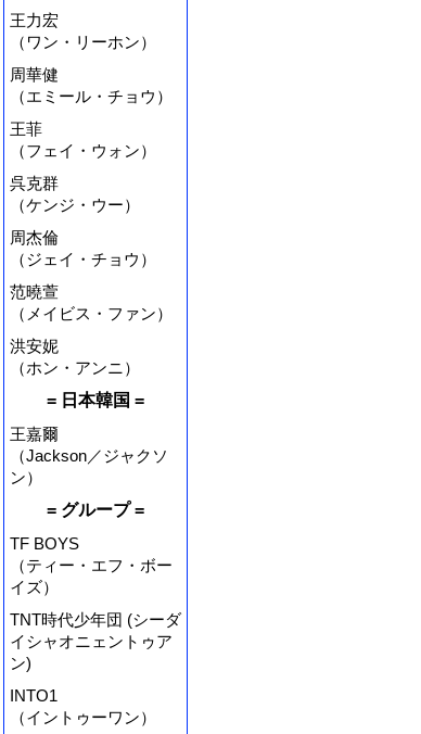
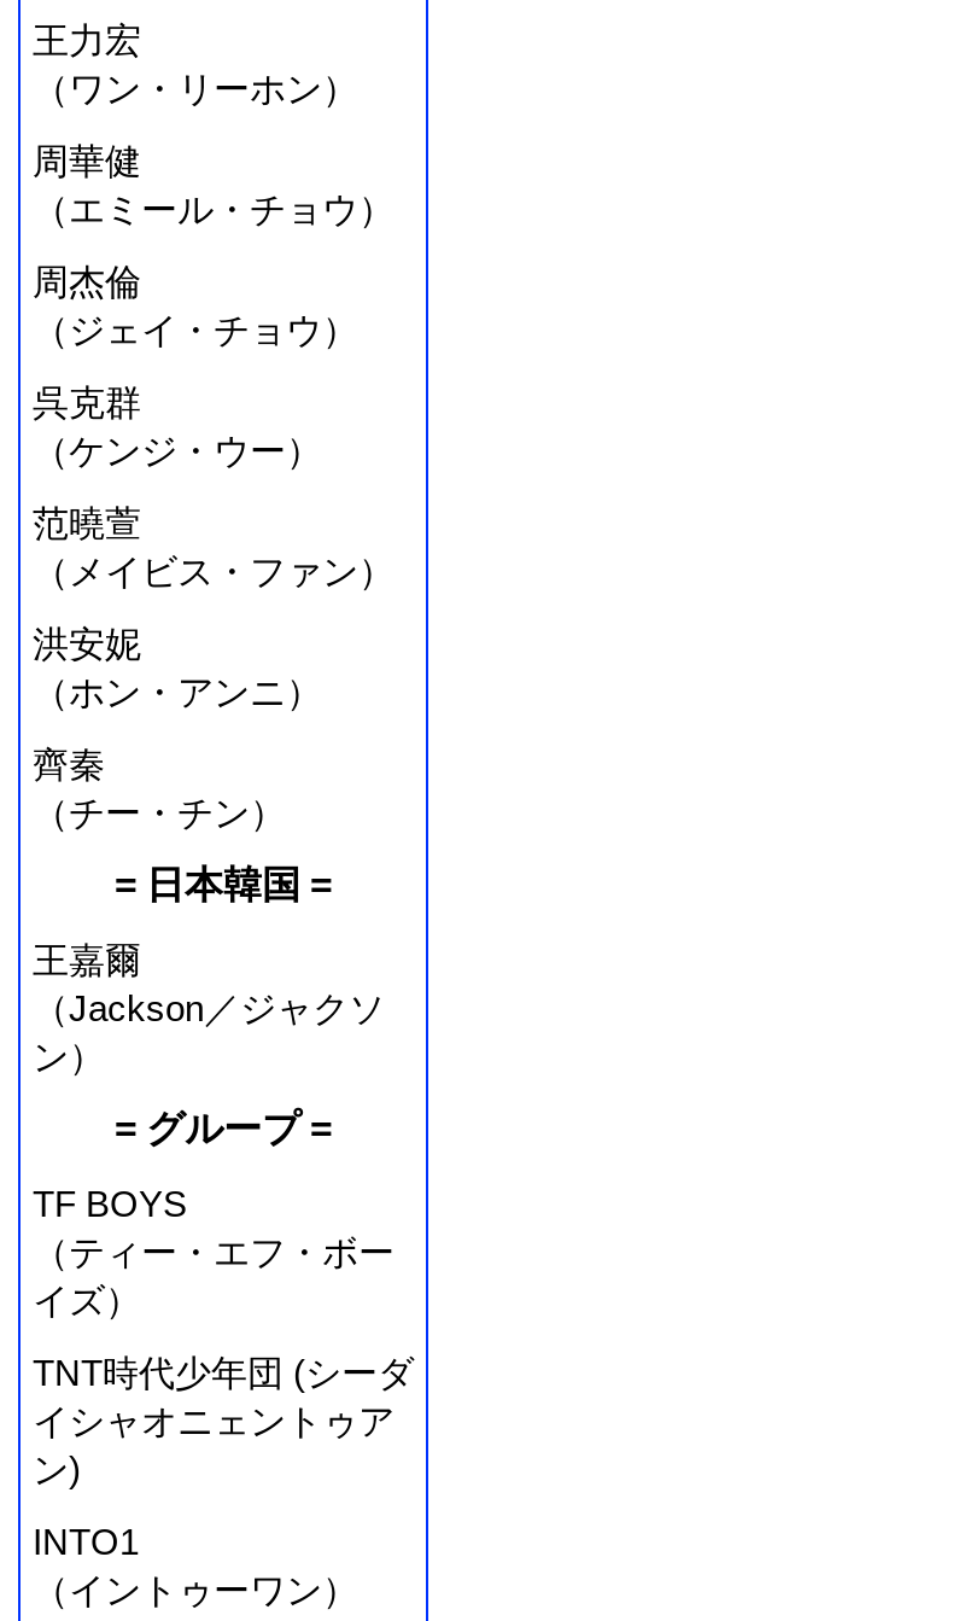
- 王菲
- （フェイ・ウォン）

moved up: 周杰倫 | （ジェイ・チョウ）

moved up: （メイビス・ファン） | 洪安妮 | （ホン・アンニ）

+ 齊秦
+ （チー・チン）
